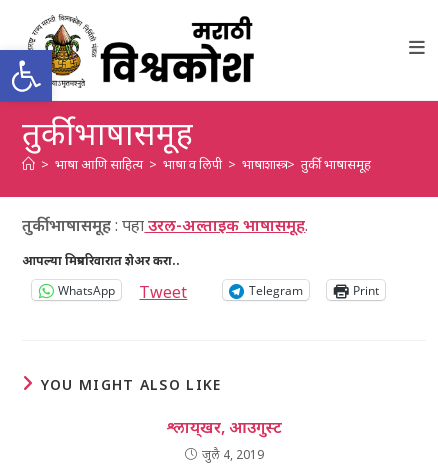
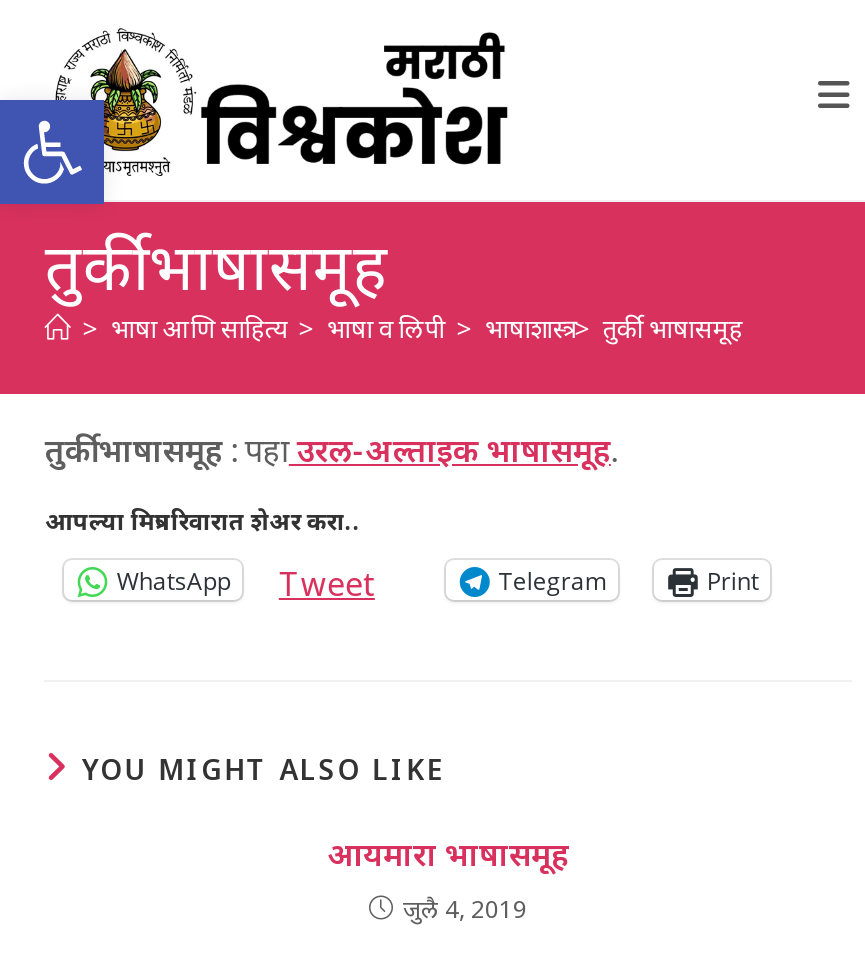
- श्लाय्‌खर, आउगुस्ट
+ आयमारा भाषासमूह
